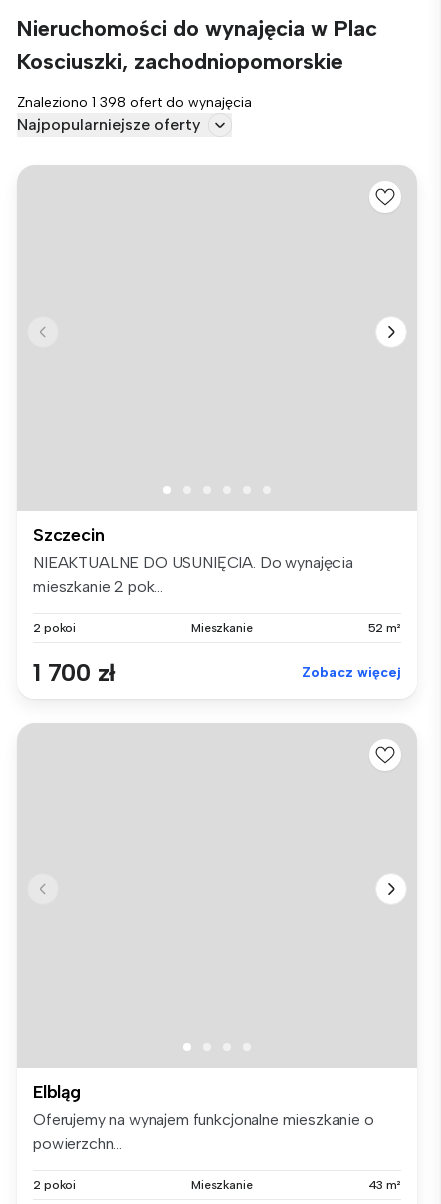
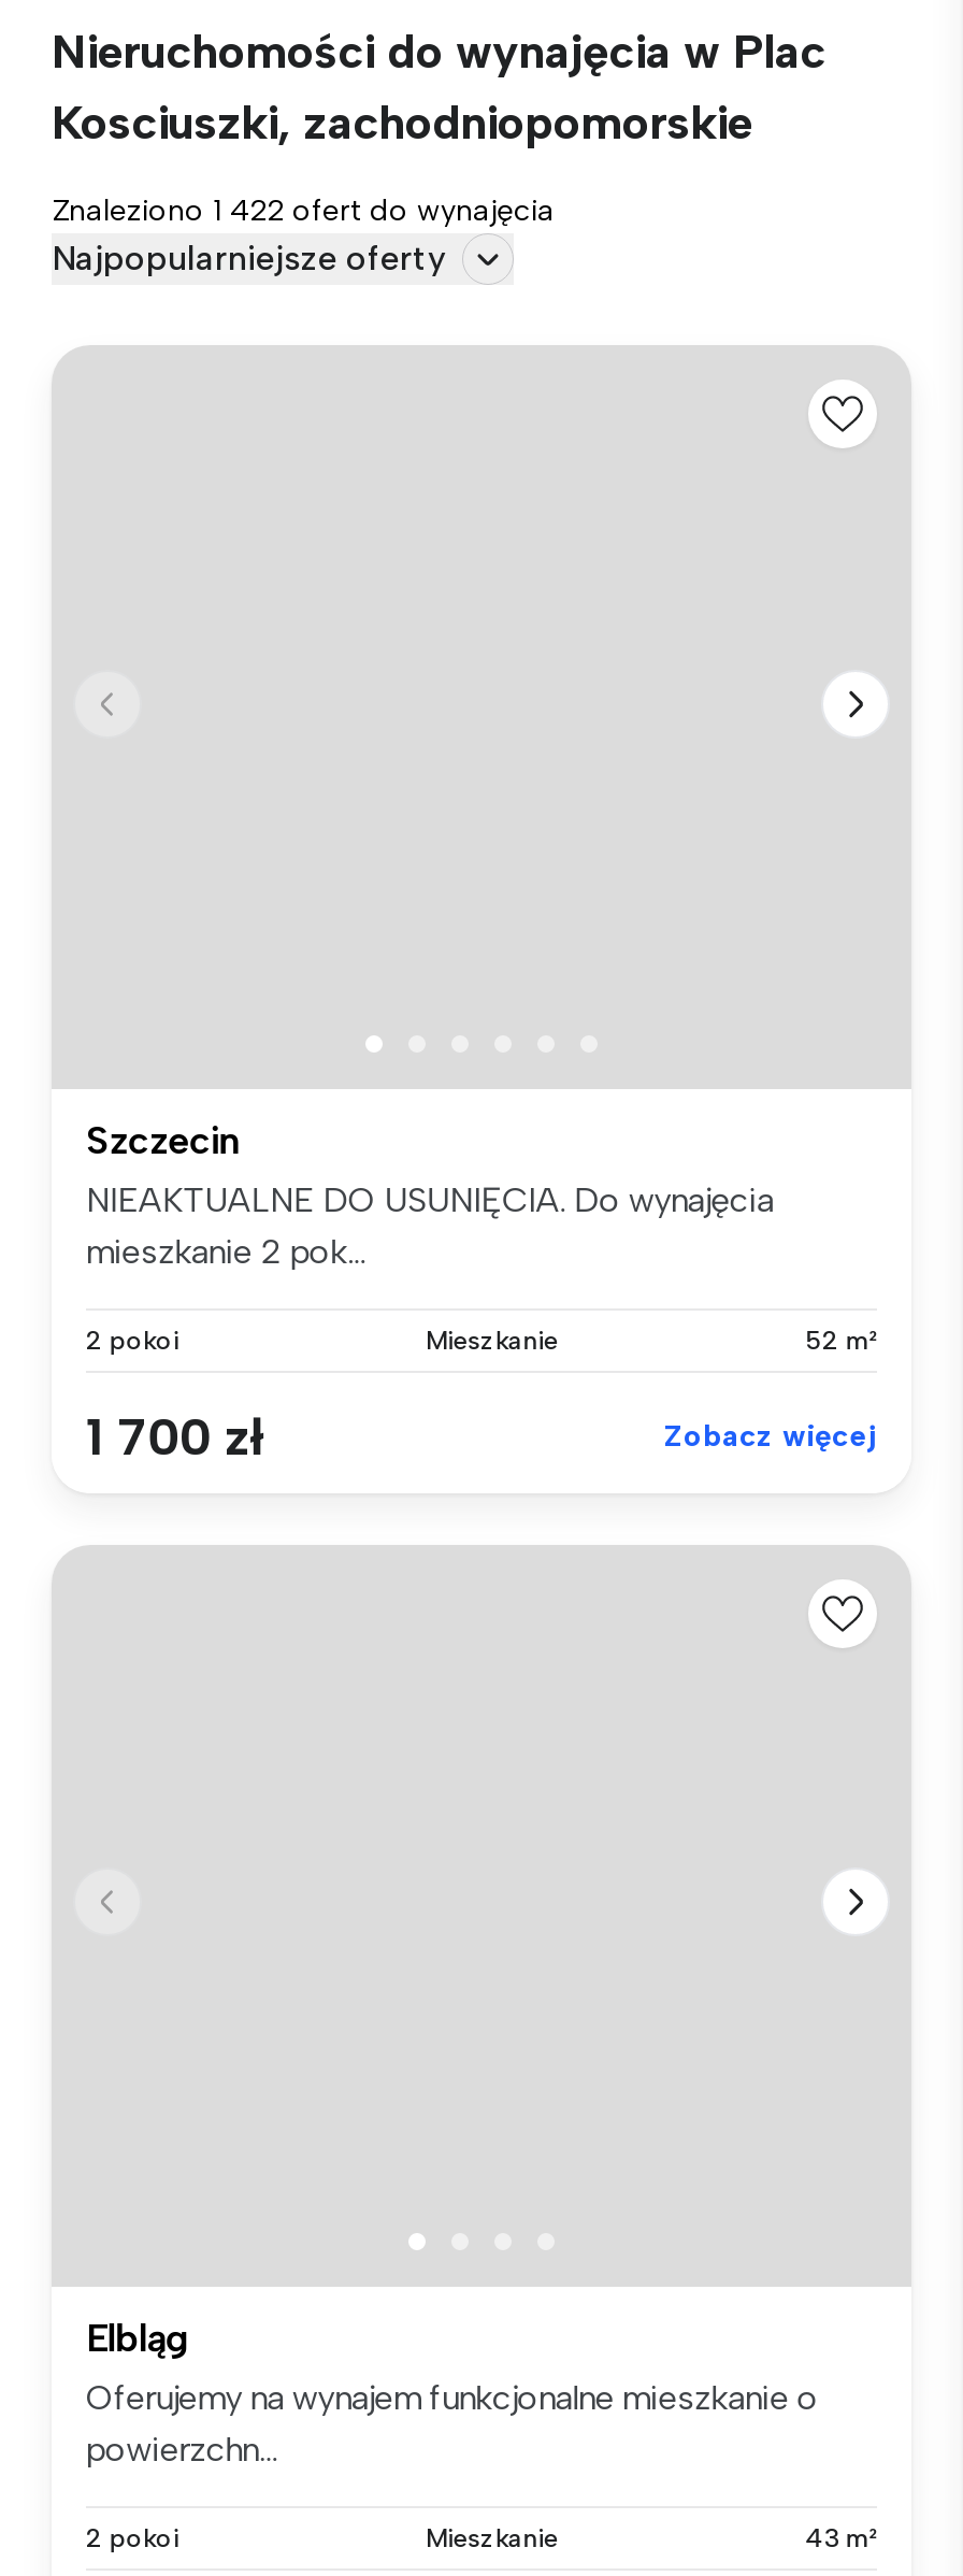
- Znaleziono 1 398 ofert do wynajęcia
+ Znaleziono 1 422 ofert do wynajęcia
